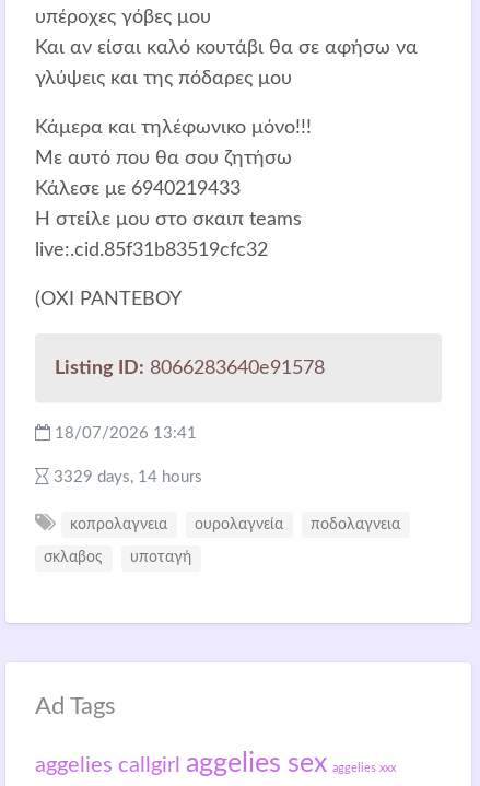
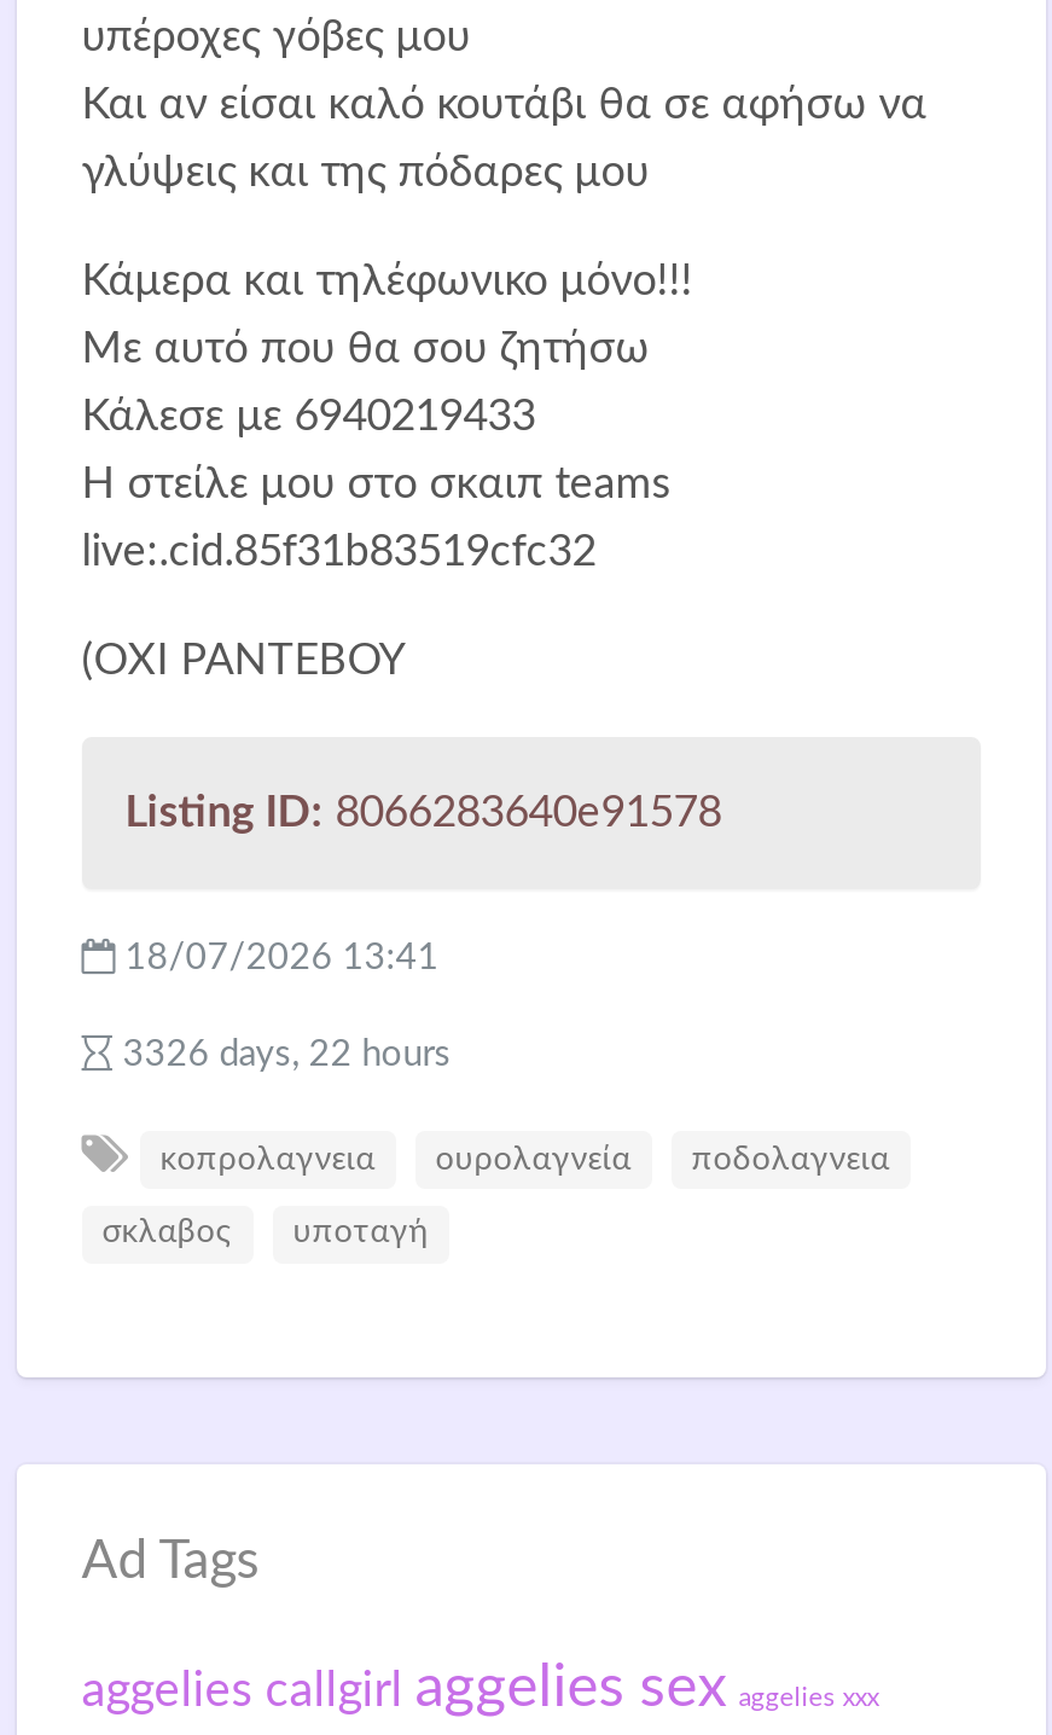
- 3329 days, 14 hours
+ 3326 days, 22 hours
